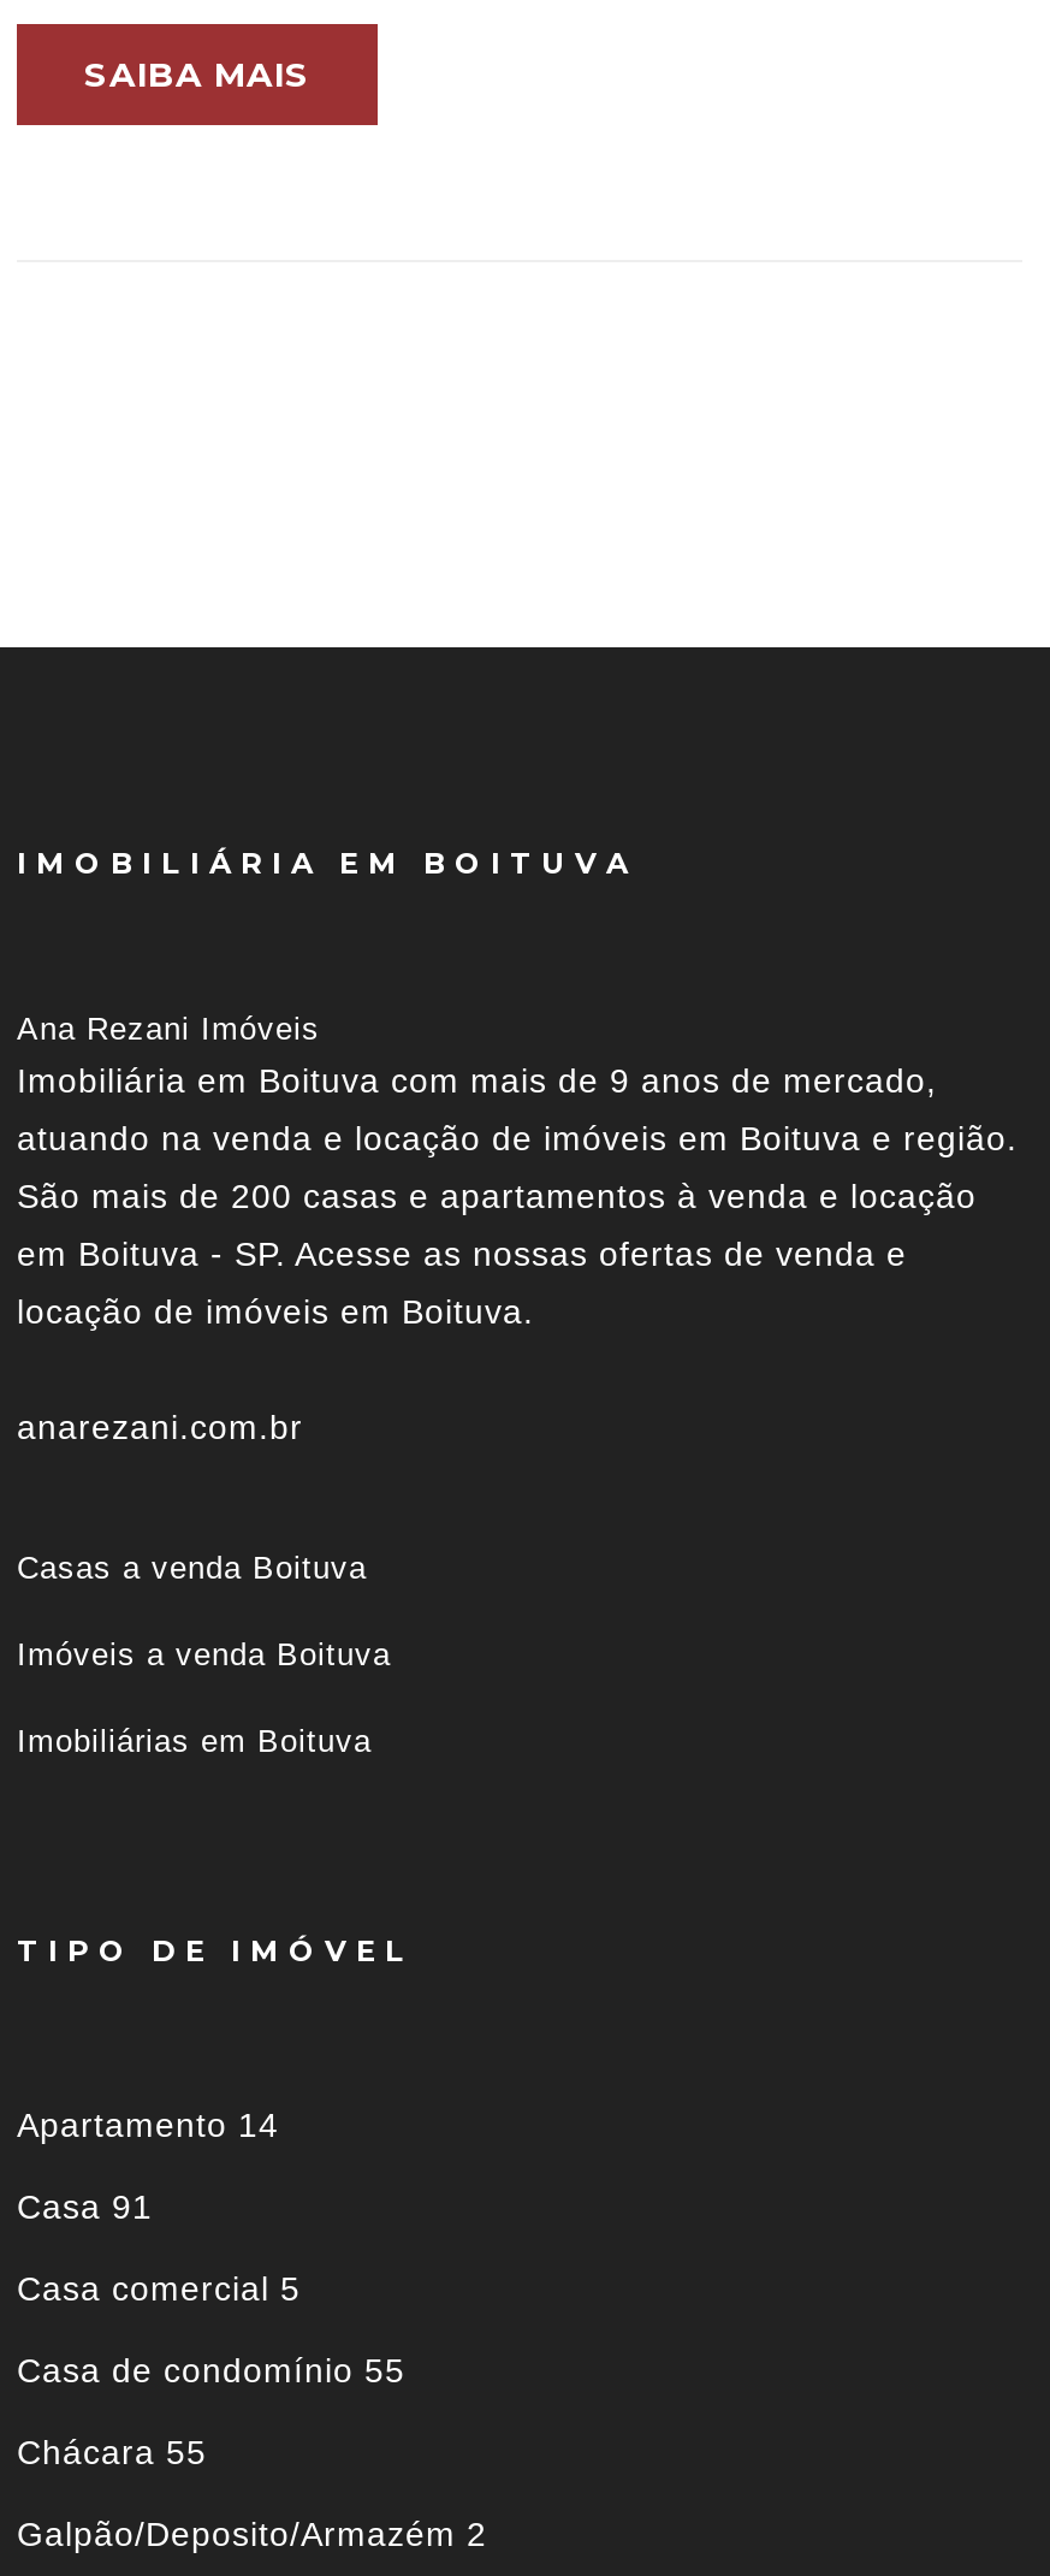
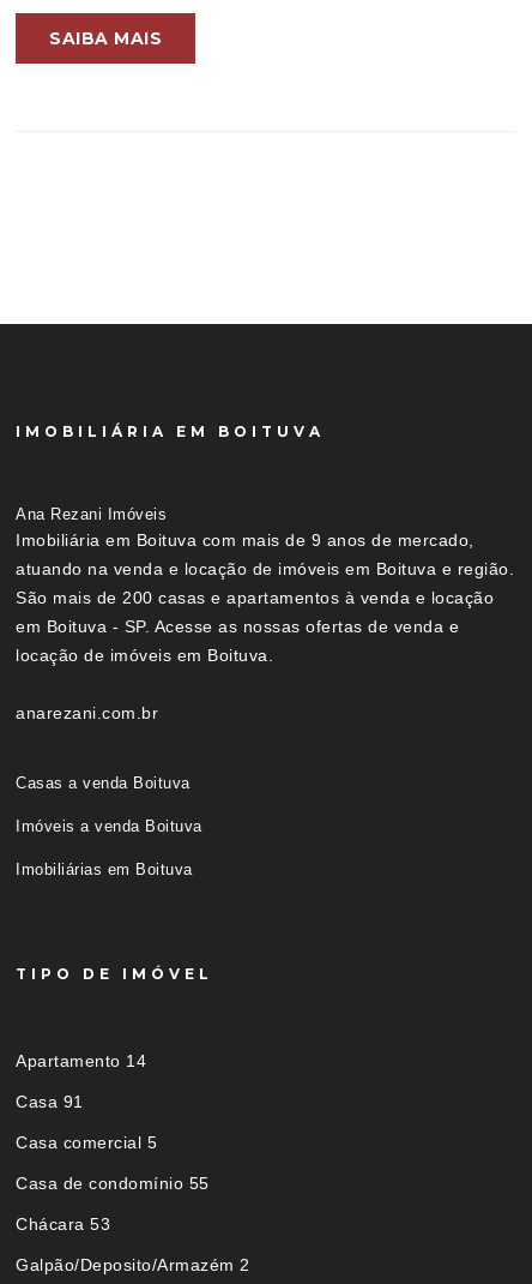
- Chácara 55
+ Chácara 53
